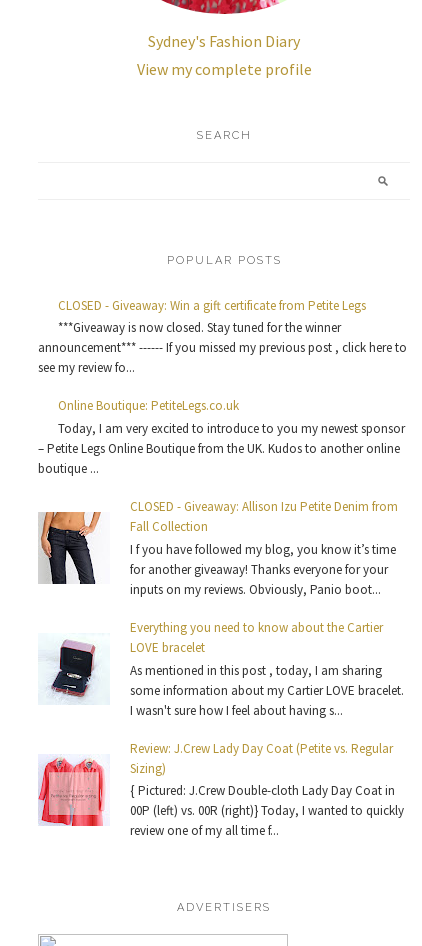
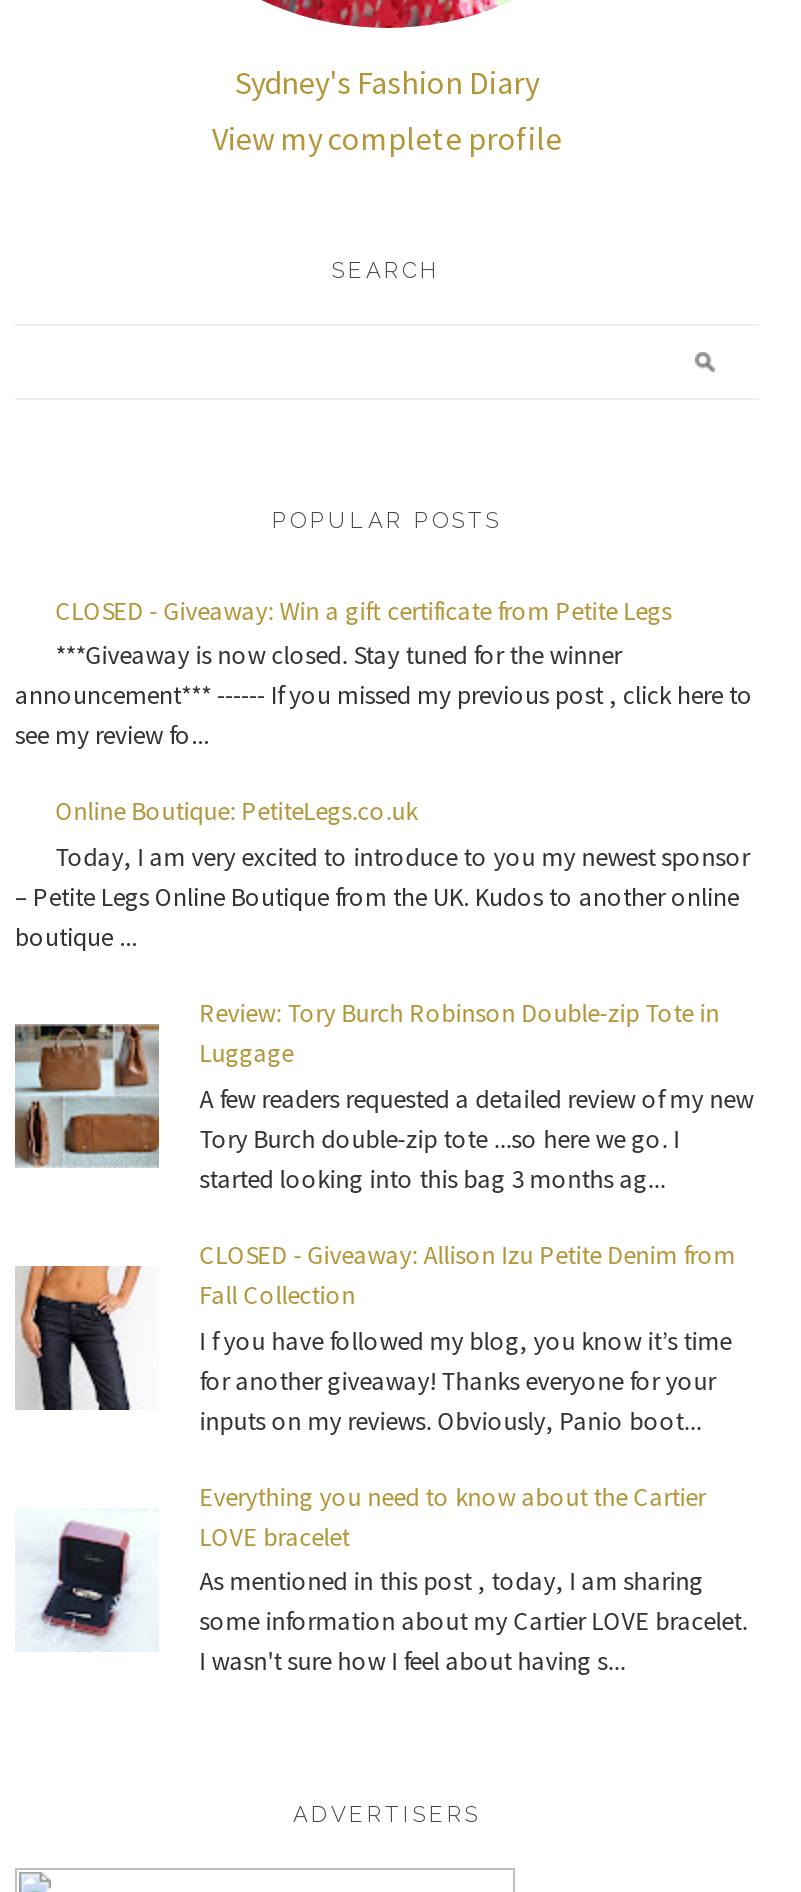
+ [image]
+ Review: Tory Burch Robinson Double-zip Tote in
+ Luggage
+ A few readers requested a detailed review of my new
+ Tory Burch double-zip tote ...so here we go. I
+ started looking into this bag 3 months ag...

moved down: [image] | CLOSED - Giveaway: Allison Izu Petite Denim from | Fall Collection | ... | some information about my Cartier LOVE bracelet. | I wasn't sure how I feel about having s...

- [image]
- Review: J.Crew Lady Day Coat (Petite vs. Regular
- Sizing)
- { Pictured: J.Crew Double-cloth Lady Day Coat in
- 00P (left) vs. 00R (right)} Today, I wanted to quickly
- review one of my all time f...
